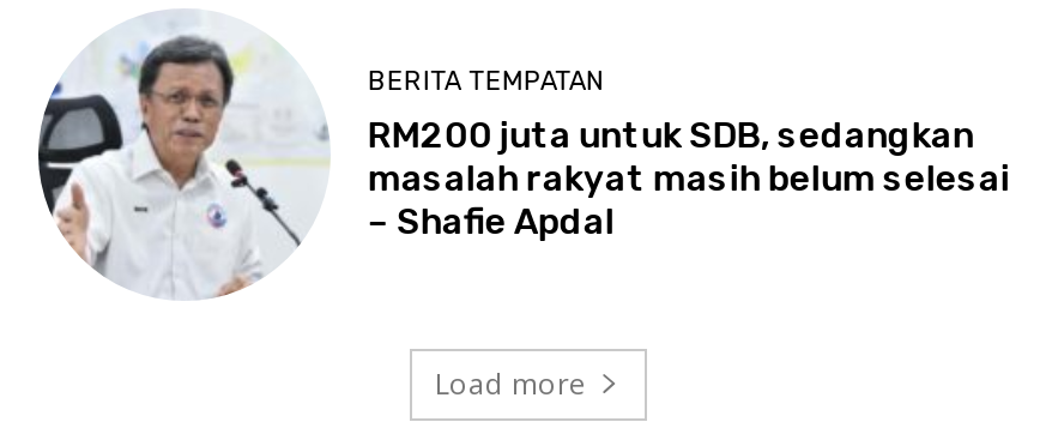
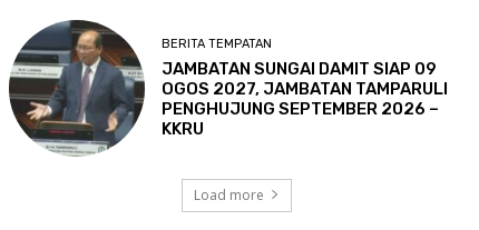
- [image]
- RM200 juta untuk SDB, sedangkan
- masalah rakyat masih belum selesai
- – Shafie Apdal
+ [image]
+ JAMBATAN SUNGAI DAMIT SIAP 09
+ OGOS 2027, JAMBATAN TAMPARULI
+ PENGHUJUNG SEPTEMBER 2026 –
+ KKRU
